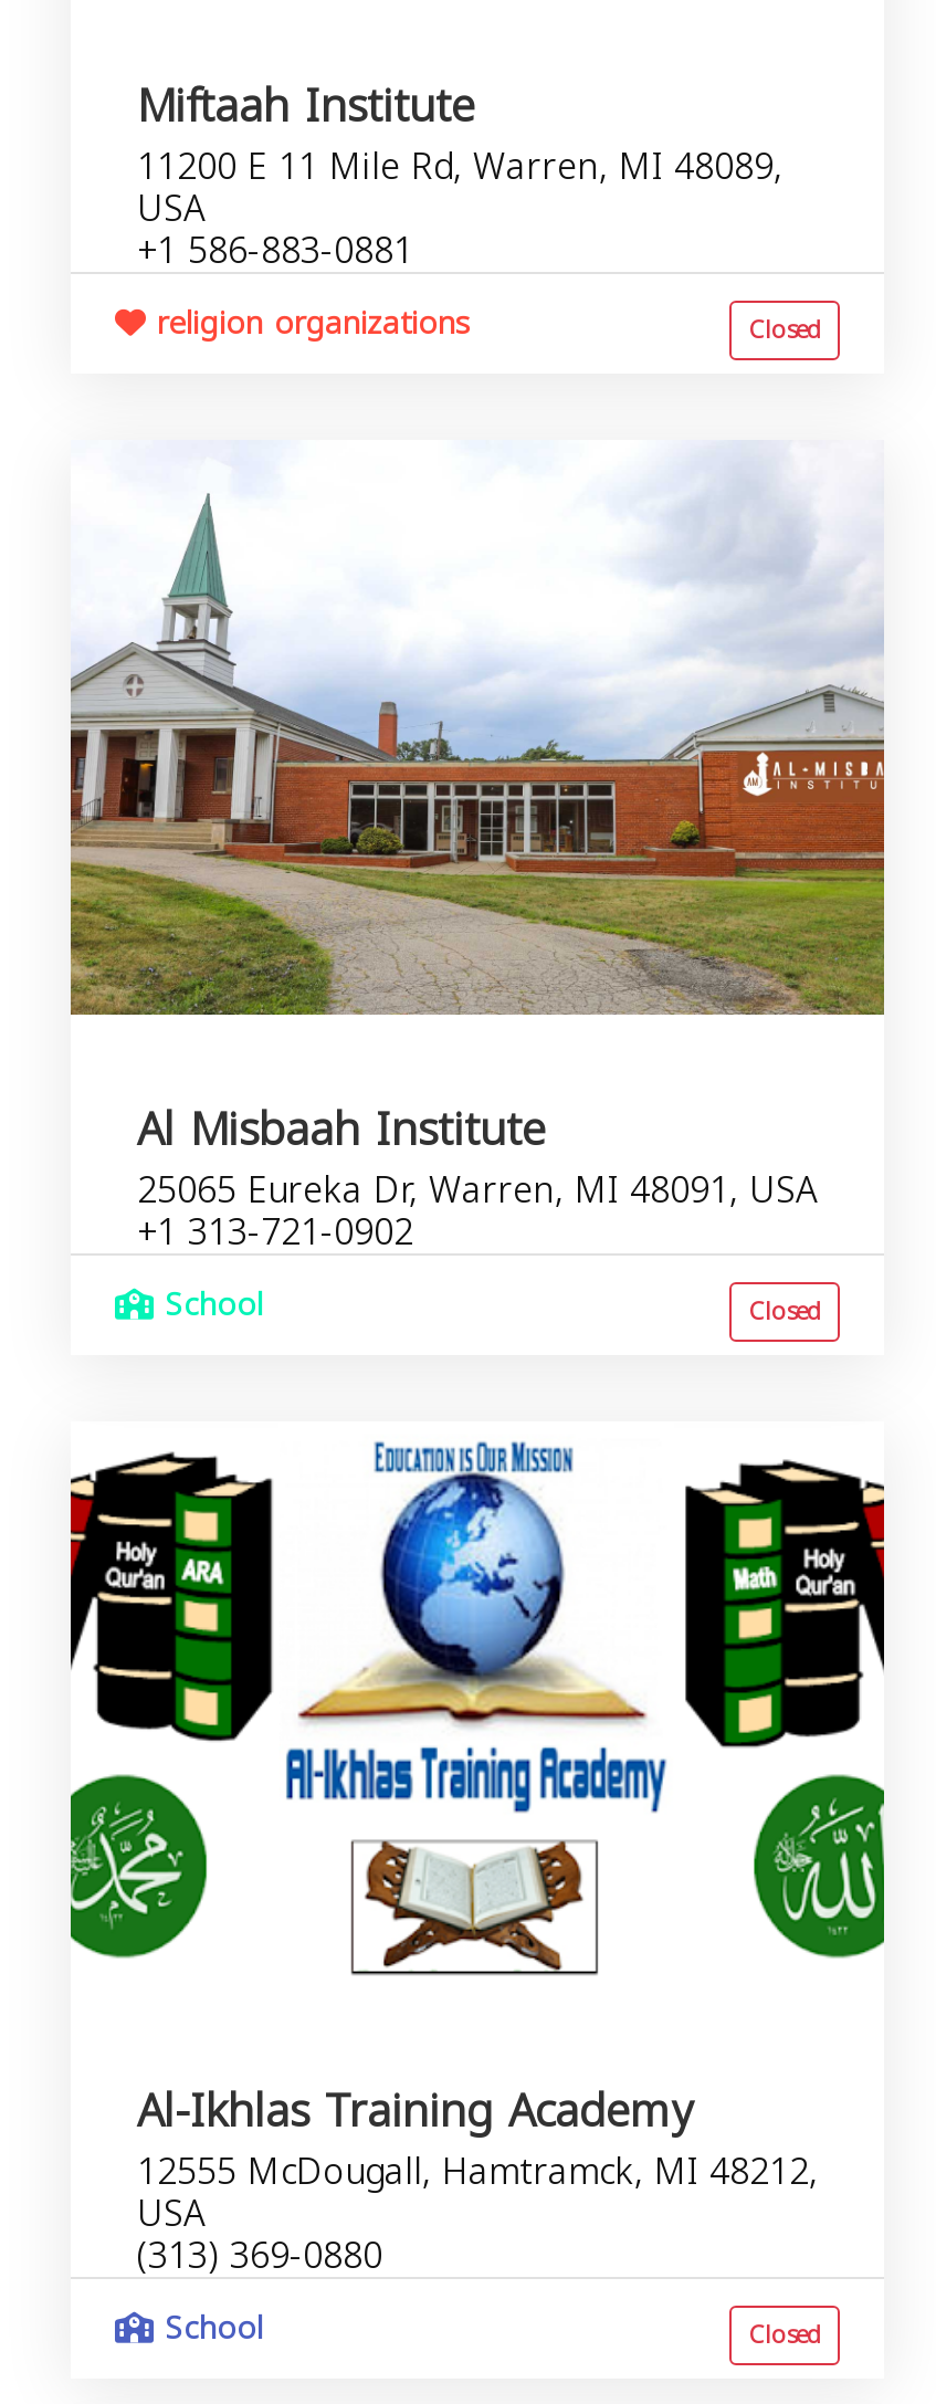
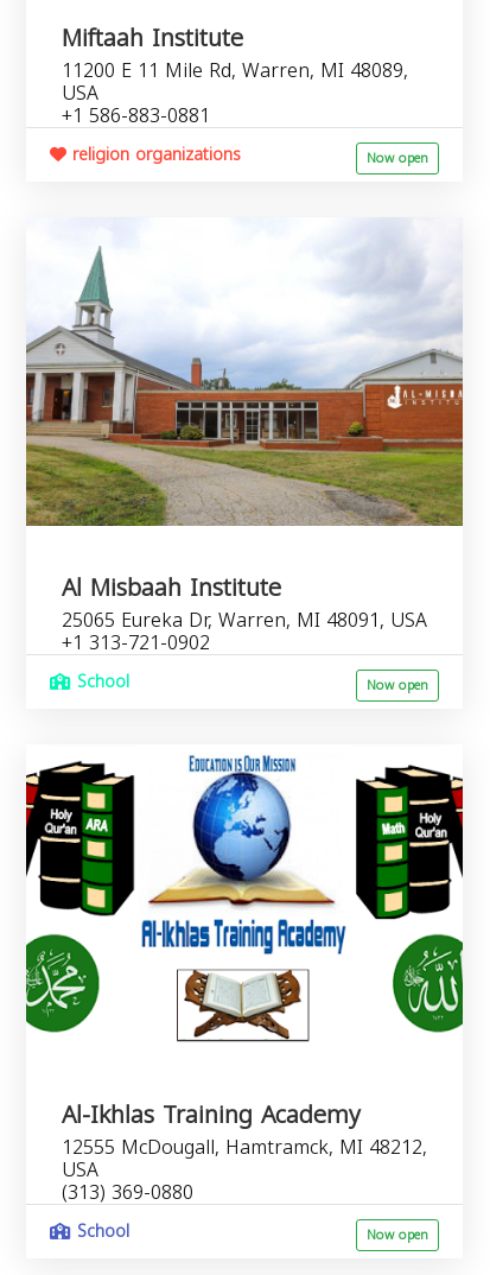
- Closed
+ Now open

- Closed
+ Now open

- Closed
+ Now open
